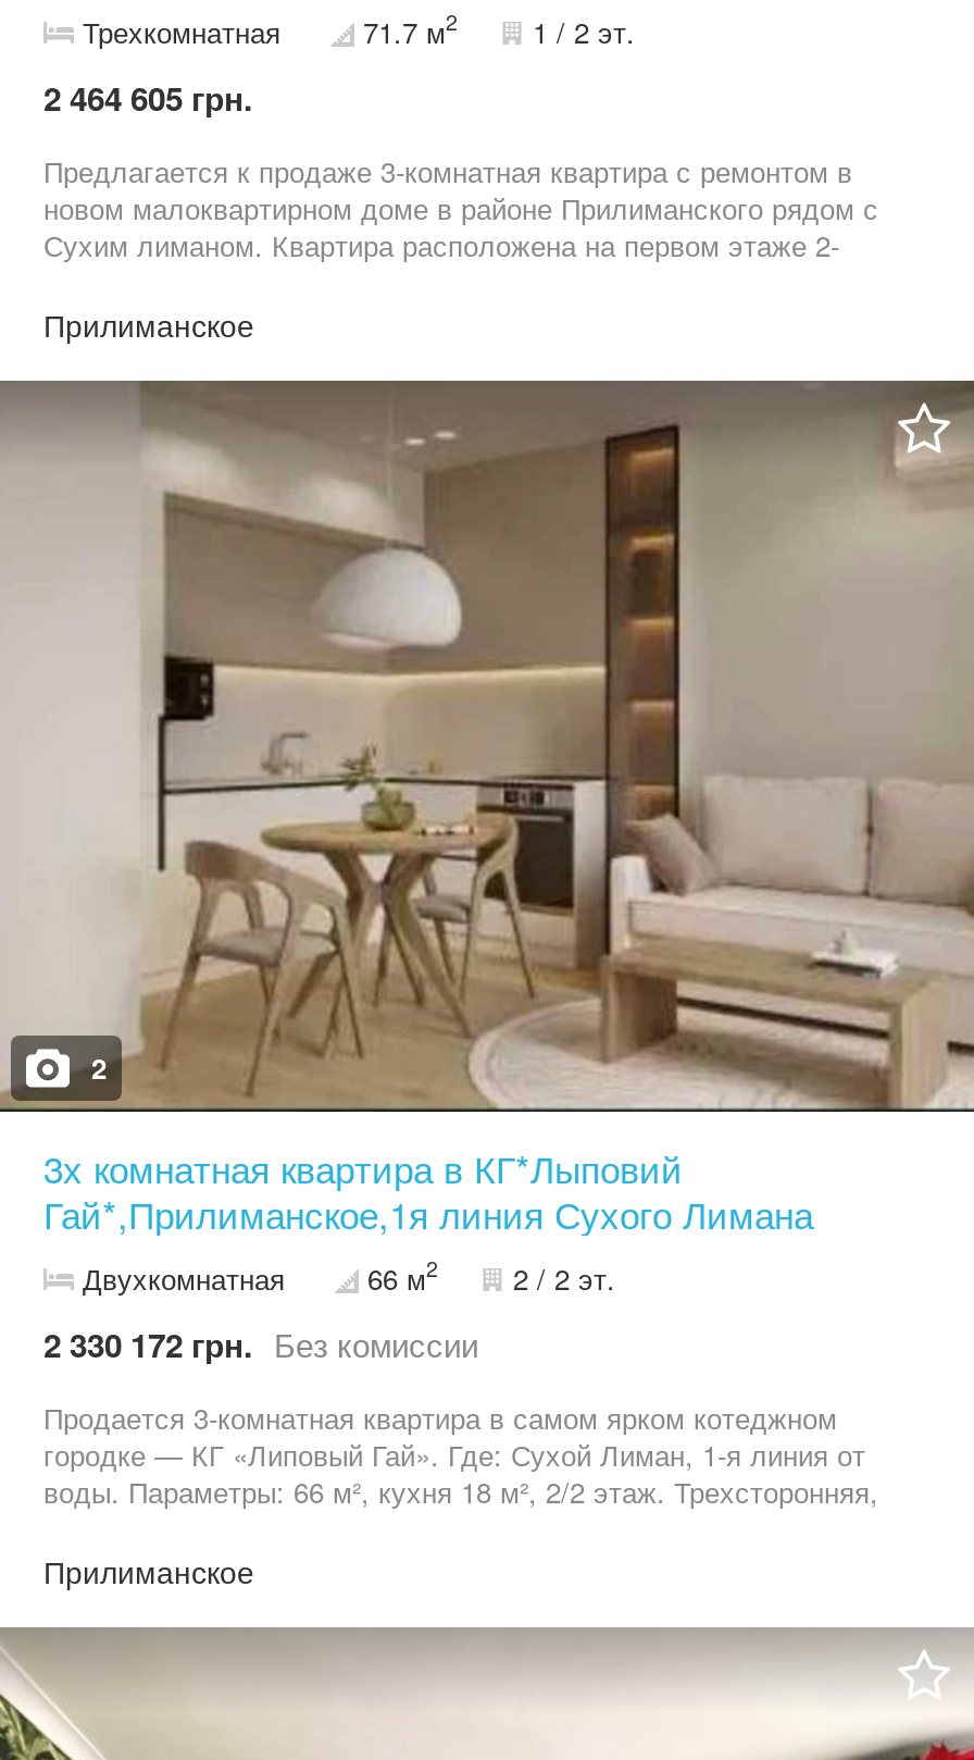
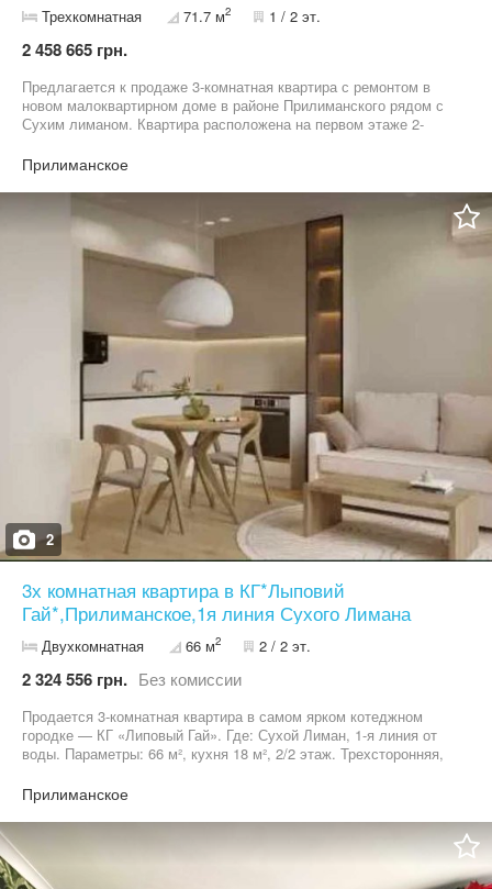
- 2 464 605 грн.
+ 2 458 665 грн.

- 2 330 172 грн. Без комиссии
+ 2 324 556 грн. Без комиссии
